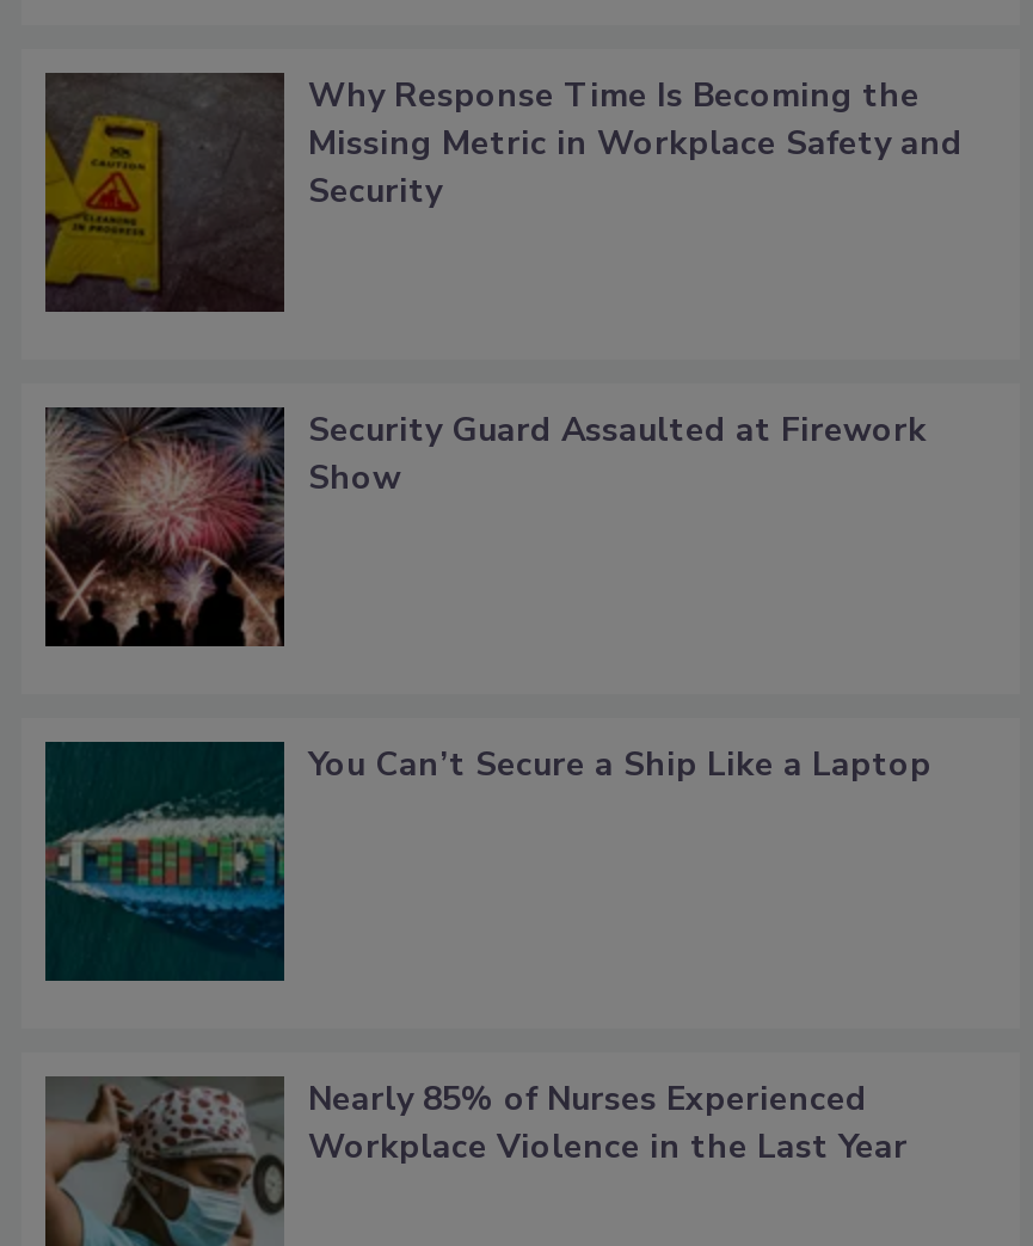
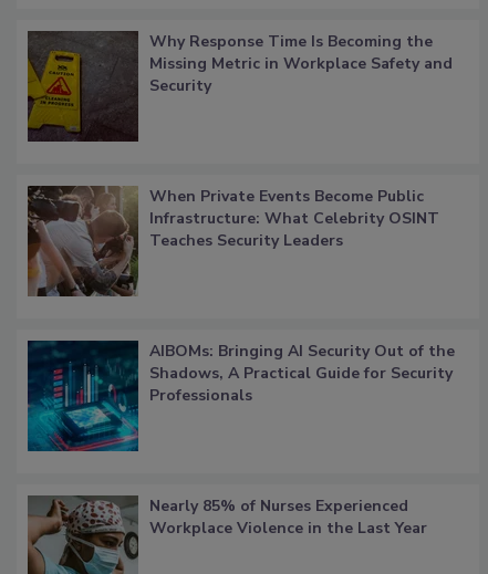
- [image]
- Security Guard Assaulted at Firework
- Show
+ [image]
+ When Private Events Become Public
+ Infrastructure: What Celebrity OSINT
+ Teaches Security Leaders

- [image]
- You Can’t Secure a Ship Like a Laptop
+ [image]
+ AIBOMs: Bringing AI Security Out of the
+ Shadows, A Practical Guide for Security
+ Professionals
